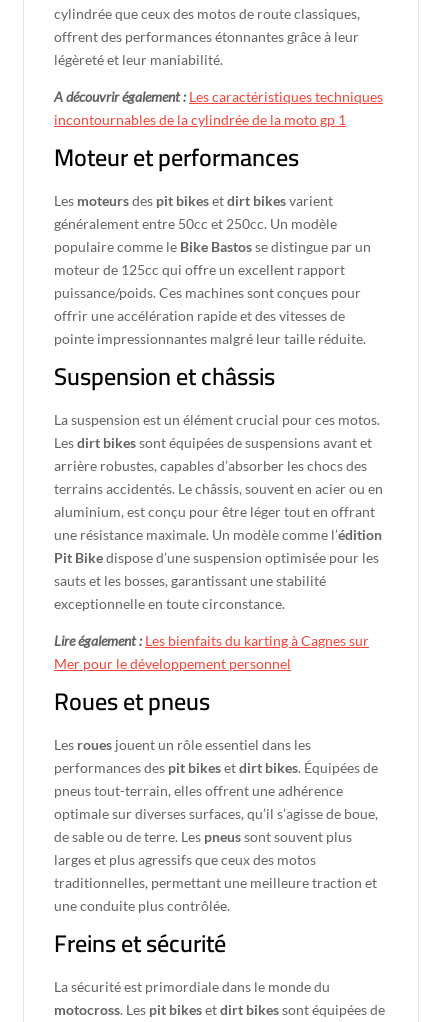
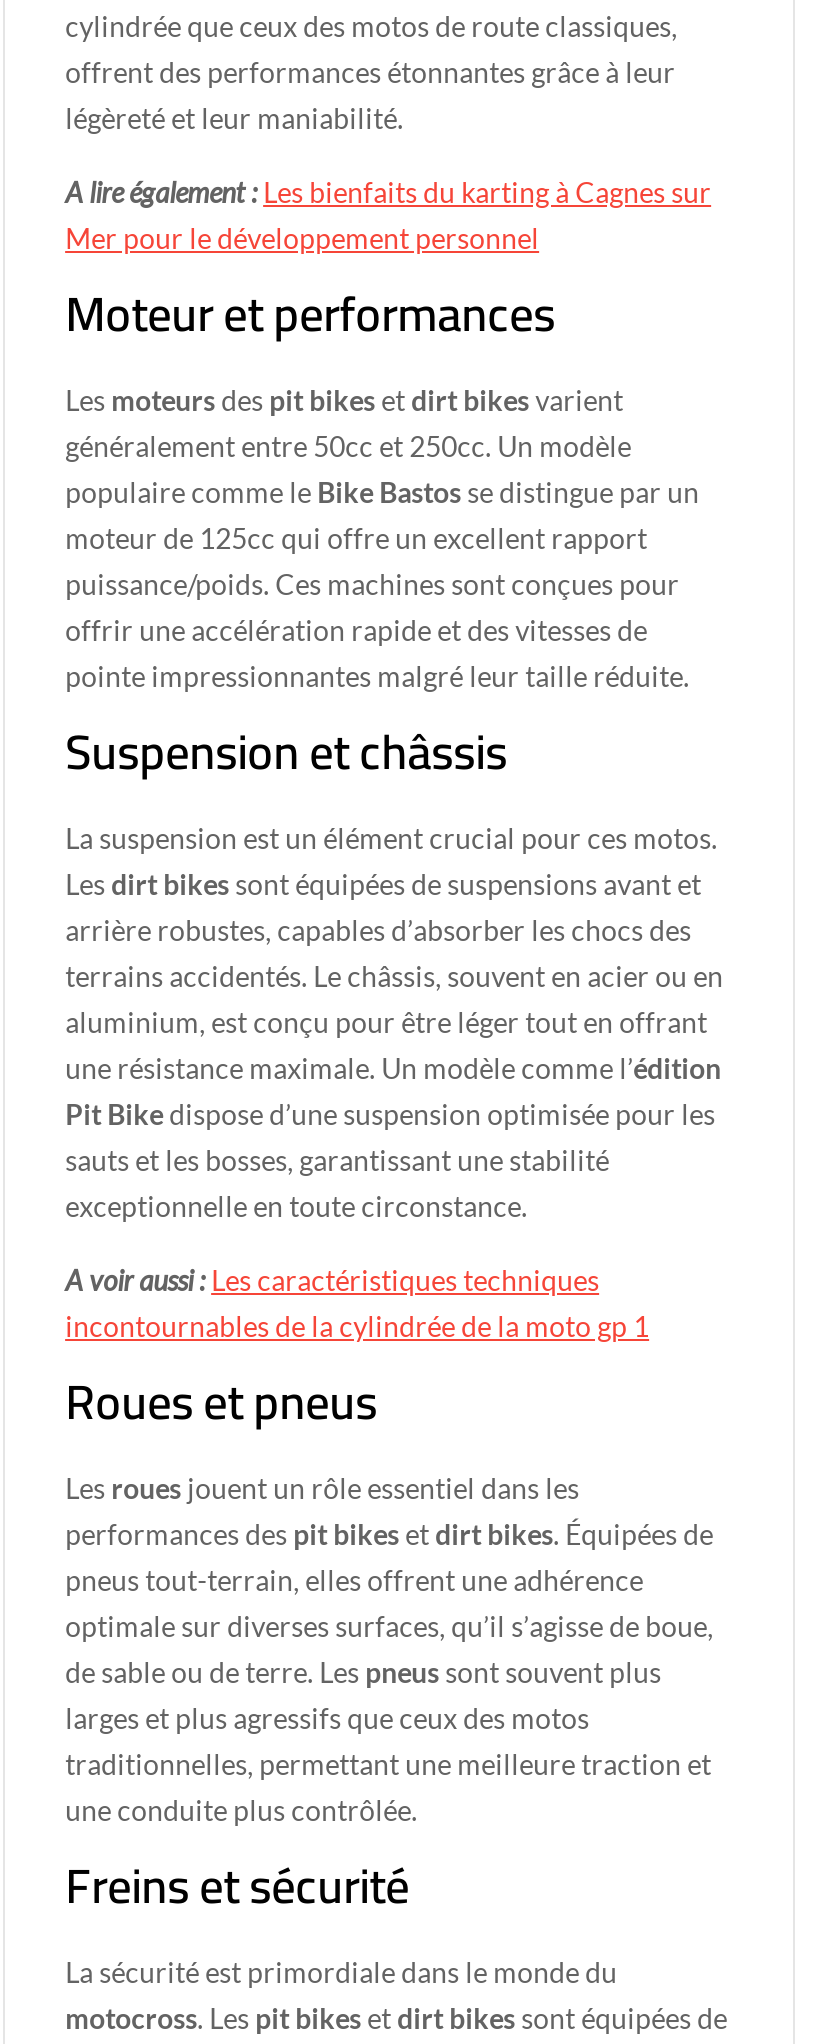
- A découvrir également : Les caractéristiques techniques
+ A lire également : Les bienfaits du karting à Cagnes sur

moved down: incontournables de la cylindrée de la moto gp 1

- Lire également : Les bienfaits du karting à Cagnes sur
+ A voir aussi : Les caractéristiques techniques

moved up: Mer pour le développement personnel
